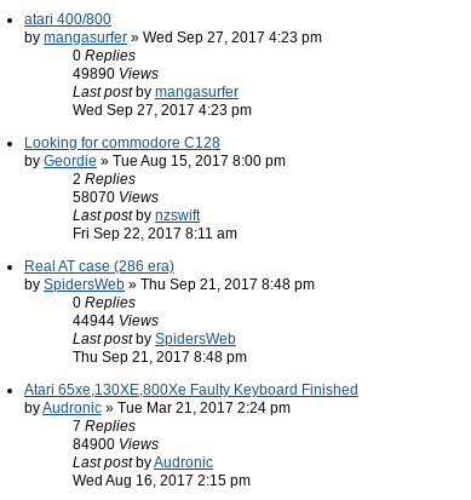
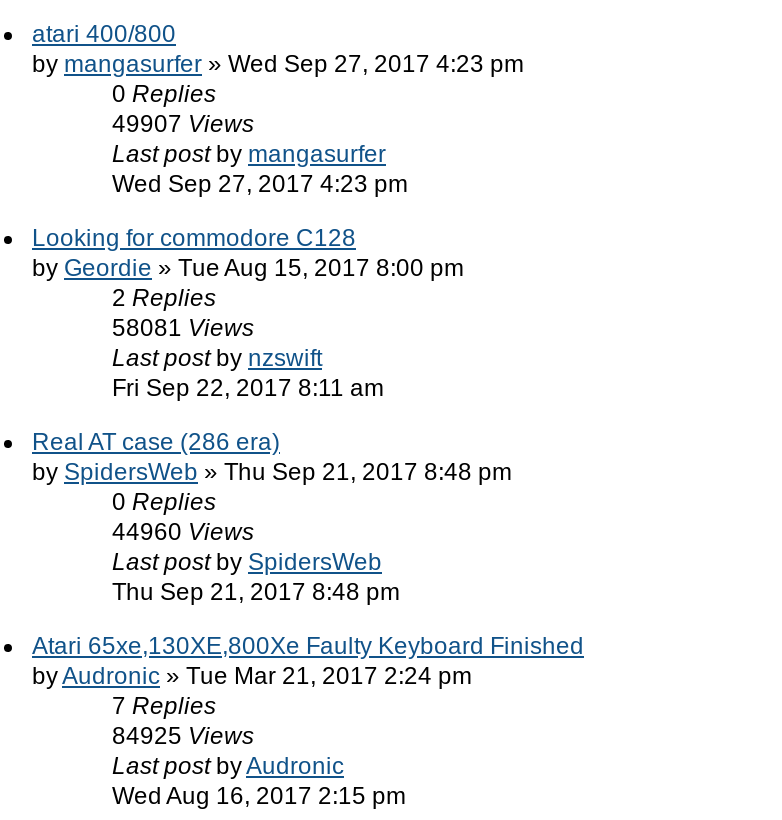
- 49890 Views
+ 49907 Views

- 58070 Views
+ 58081 Views

- 44944 Views
+ 44960 Views

- 84900 Views
+ 84925 Views
